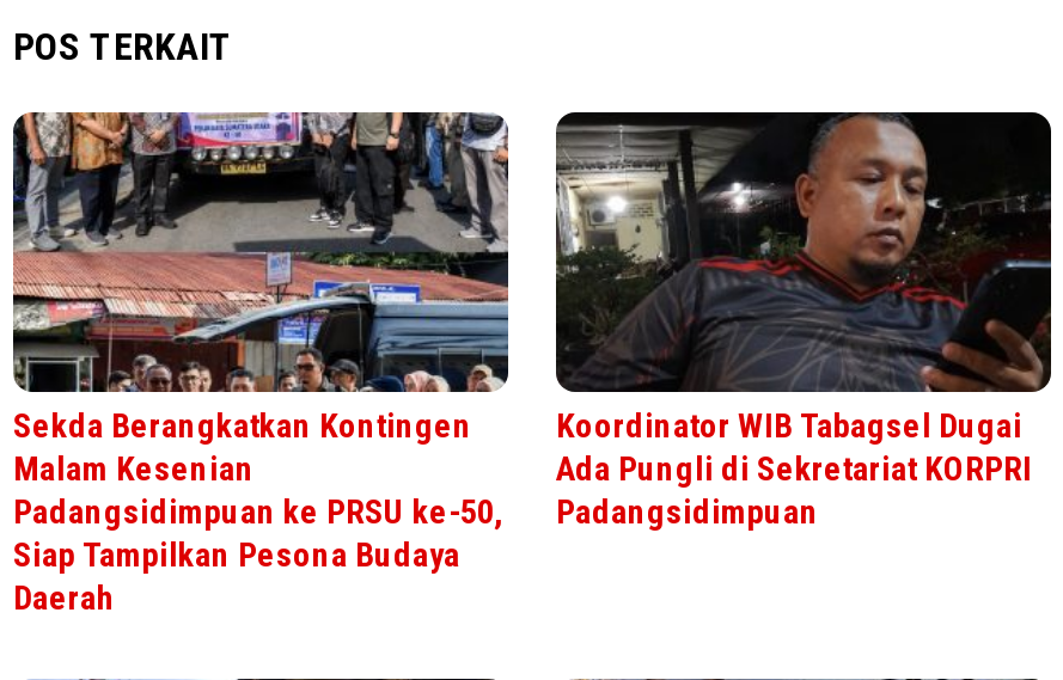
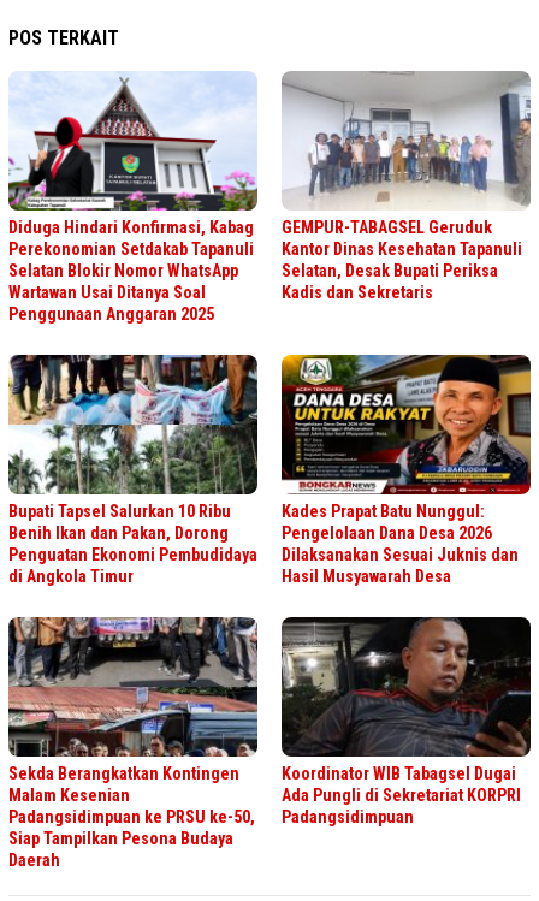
+ [image]
+ Diduga Hindari Konfirmasi, Kabag
+ Perekonomian Setdakab Tapanuli
+ Selatan Blokir Nomor WhatsApp
+ Wartawan Usai Ditanya Soal
+ Penggunaan Anggaran 2025

+ [image]
+ Bupati Tapsel Salurkan 10 Ribu
+ Benih Ikan dan Pakan, Dorong
+ Penguatan Ekonomi Pembudidaya
+ di Angkola Timur

+ [image]
+ Kades Prapat Batu Nunggul:
+ Pengelolaan Dana Desa 2026
+ Dilaksanakan Sesuai Juknis dan
+ Hasil Musyawarah Desa

+ [image]
+ GEMPUR-TABAGSEL Geruduk
+ Kantor Dinas Kesehatan Tapanuli
+ Selatan, Desak Bupati Periksa
+ Kadis dan Sekretaris
